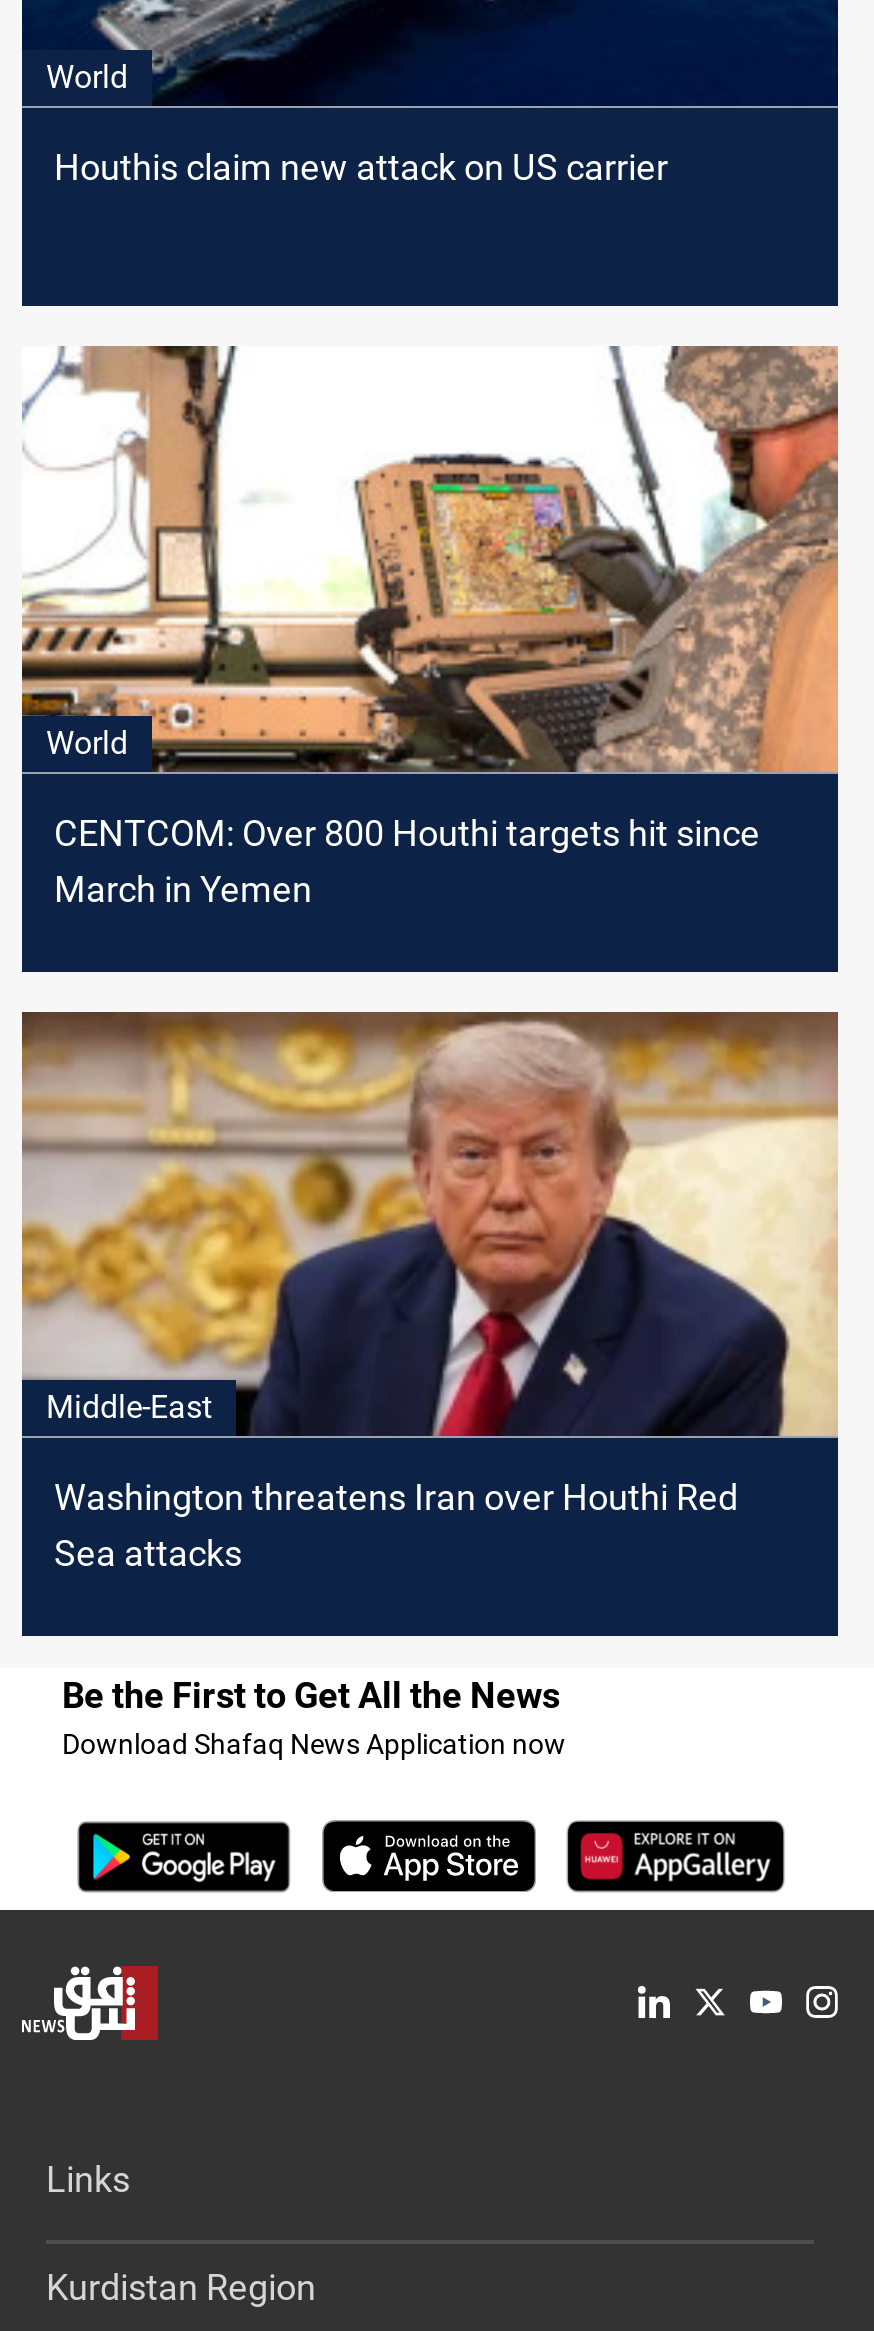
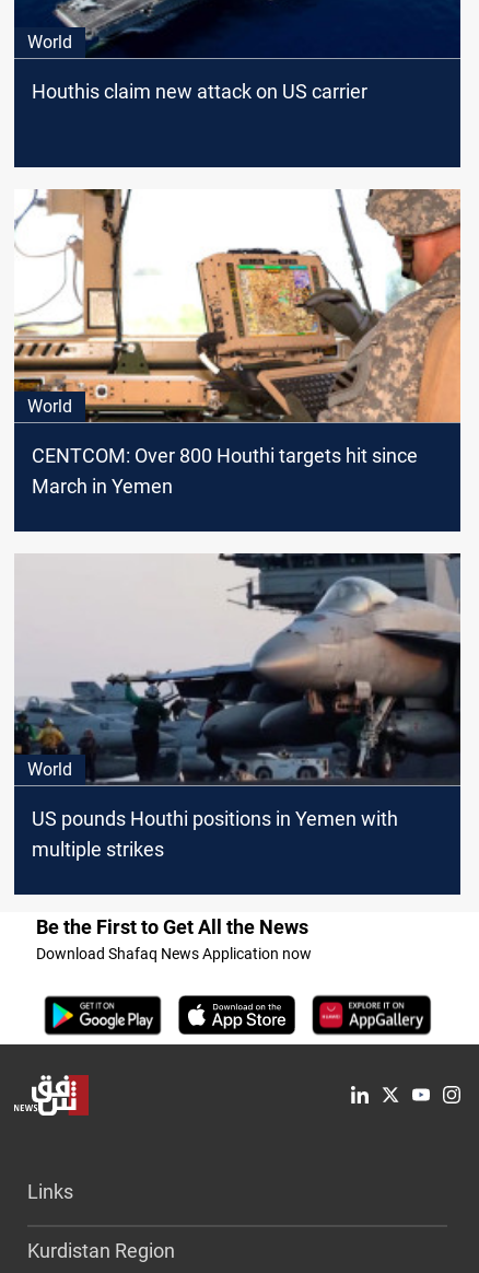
- [image]
- Middle-East
+ [image]
+ World

- Washington threatens Iran over Houthi Red
- Sea attacks
+ US pounds Houthi positions in Yemen with
+ multiple strikes
